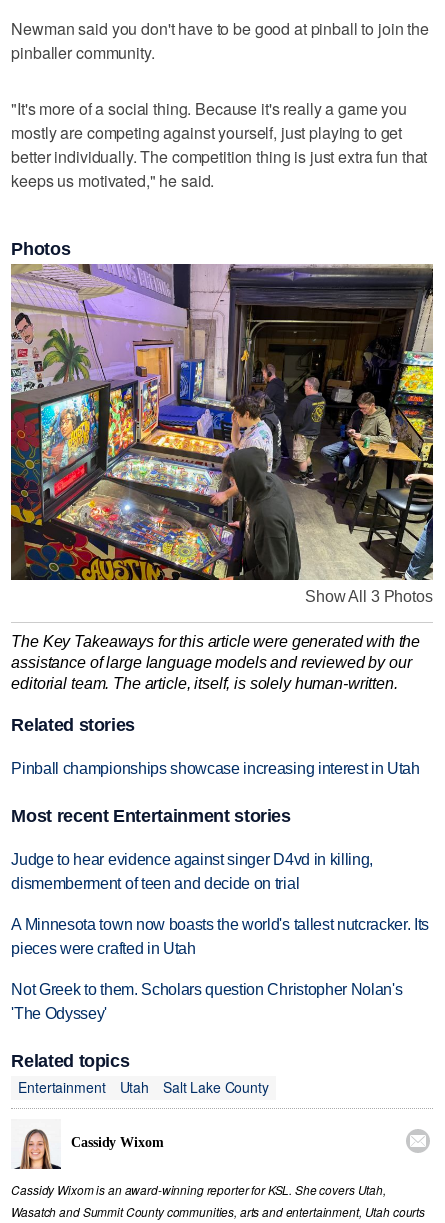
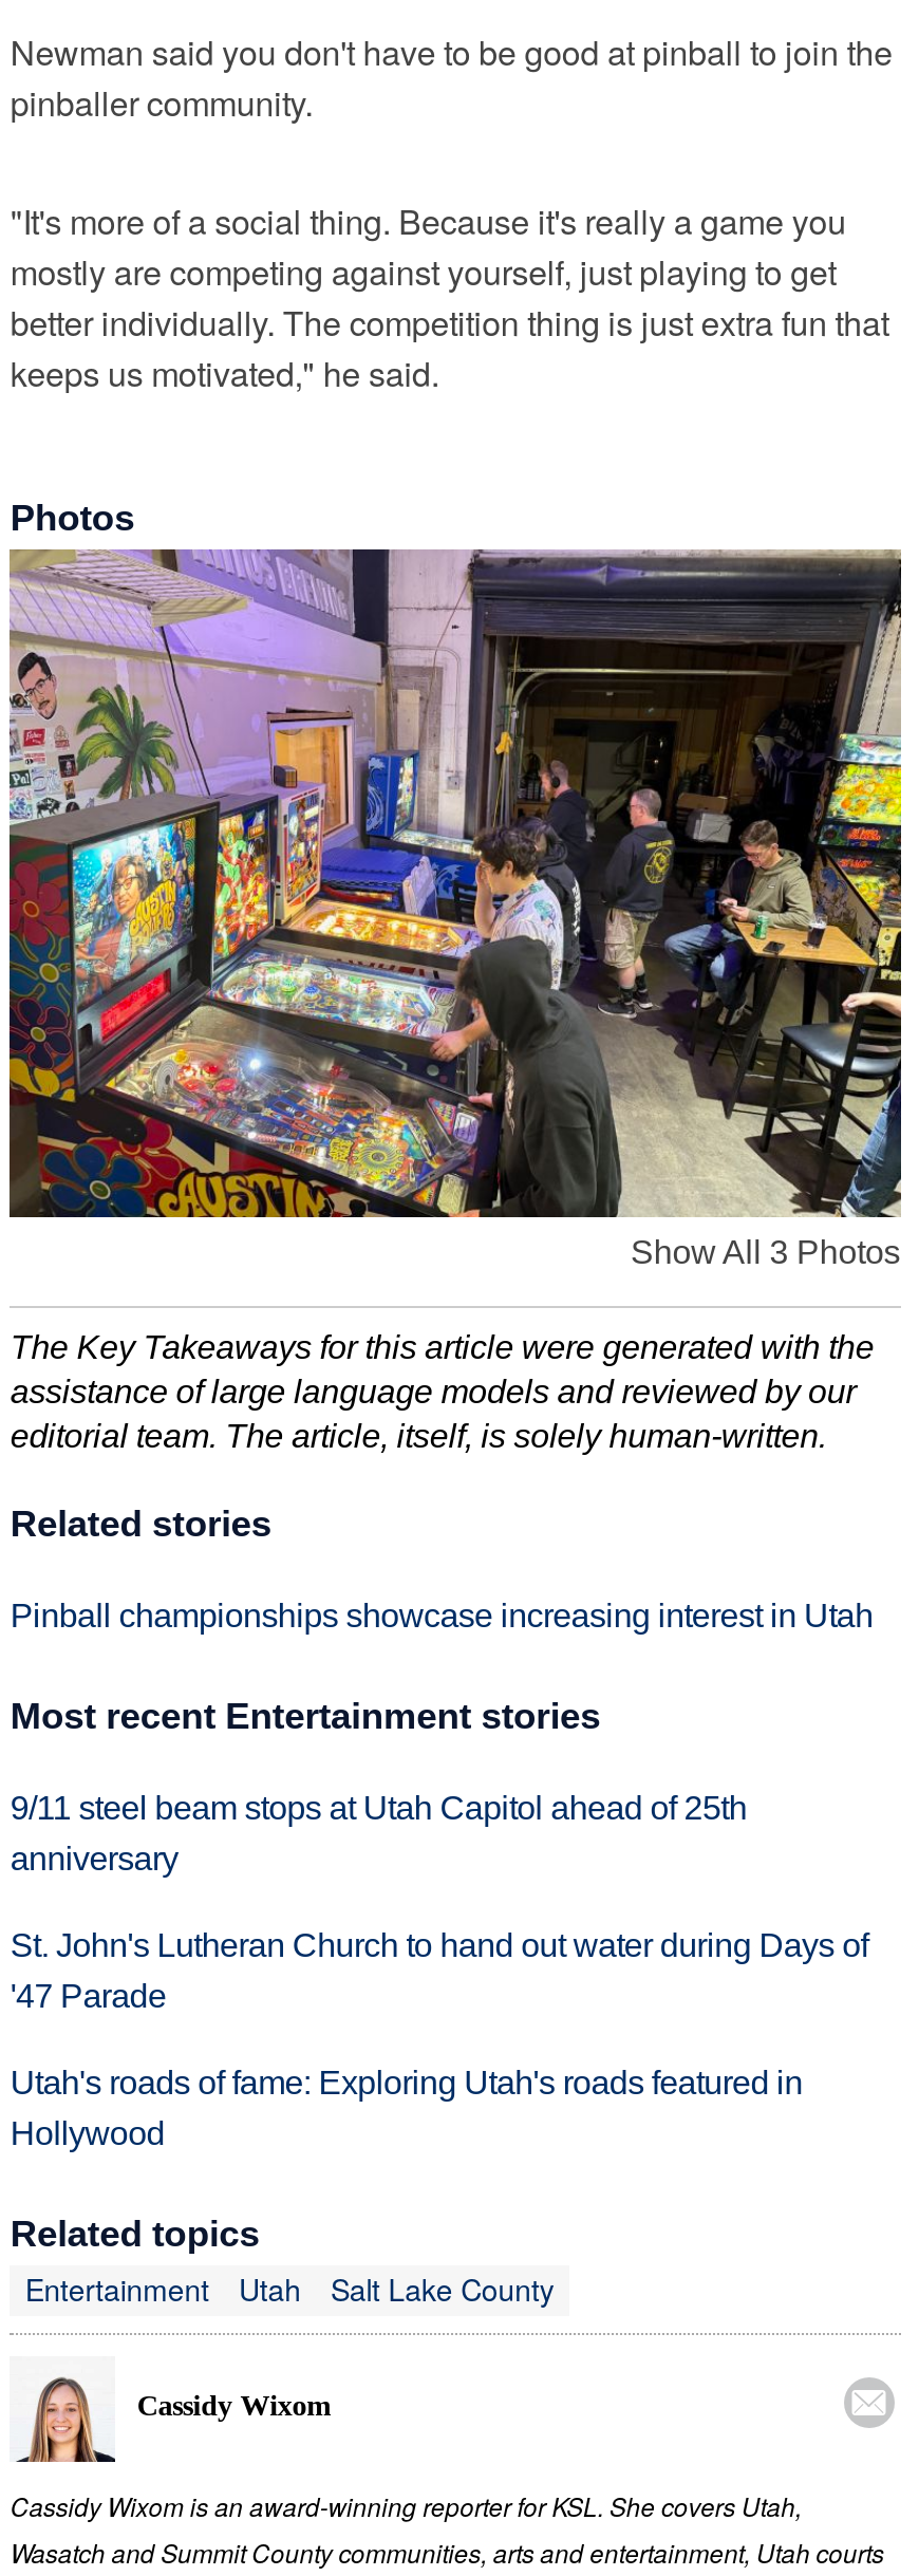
- Judge to hear evidence against singer D4vd in killing,
- dismemberment of teen and decide on trial
+ 9/11 steel beam stops at Utah Capitol ahead of 25th
+ anniversary

- A Minnesota town now boasts the world's tallest nutcracker. Its
- pieces were crafted in Utah
+ St. John's Lutheran Church to hand out water during Days of
+ '47 Parade

- Not Greek to them. Scholars question Christopher Nolan's
- 'The Odyssey'
+ Utah's roads of fame: Exploring Utah's roads featured in
+ Hollywood
